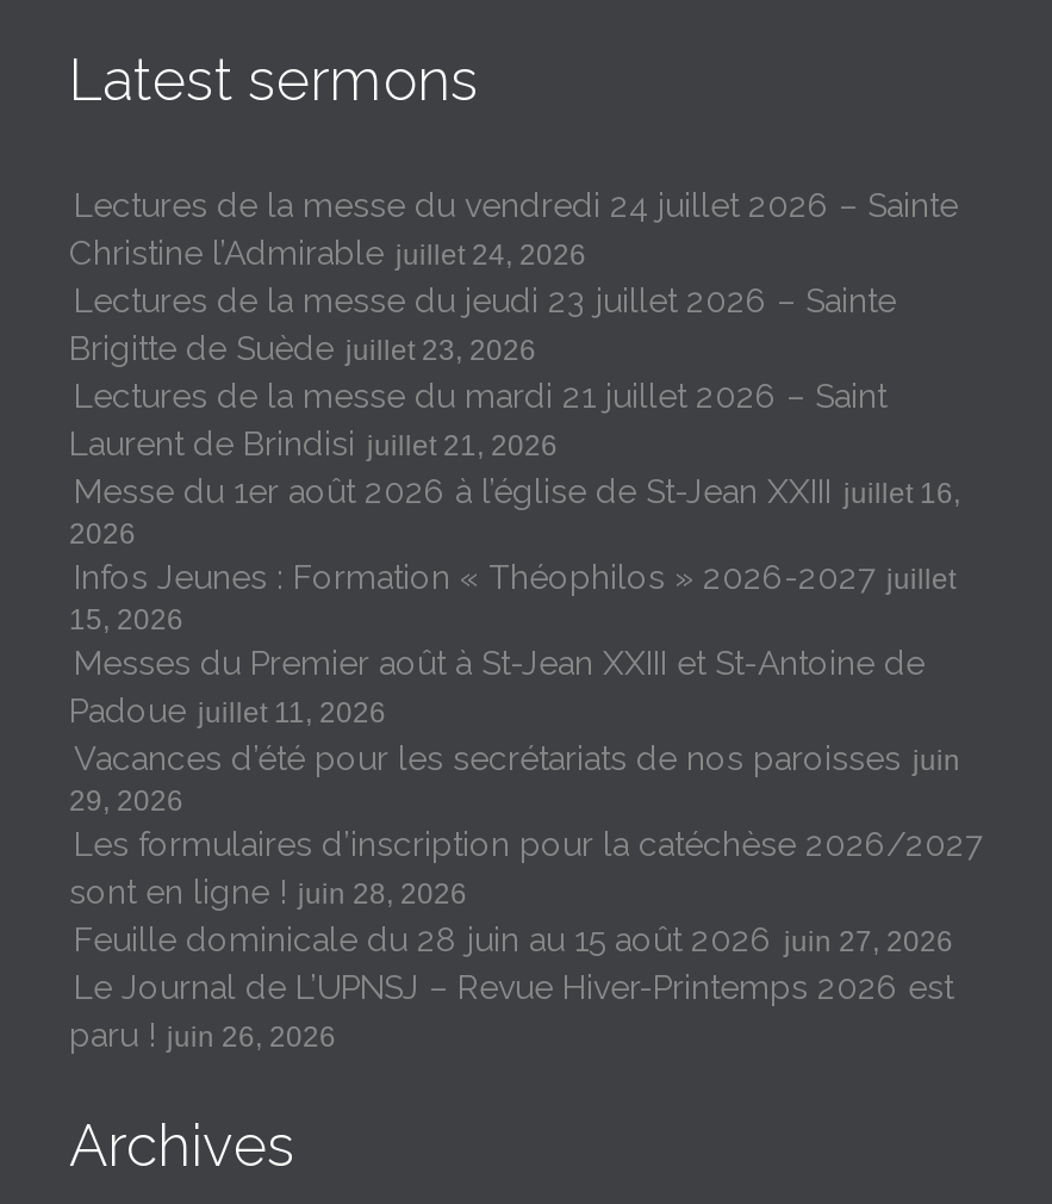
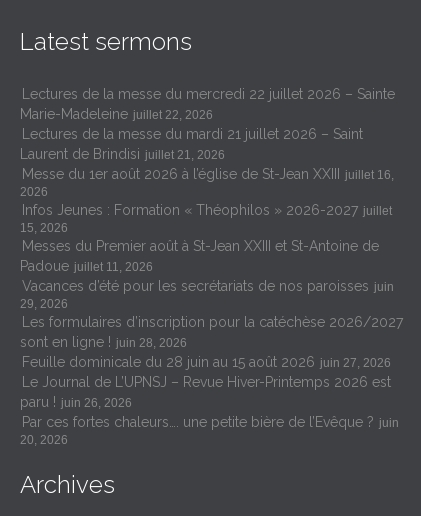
- Lectures de la messe du vendredi 24 juillet 2026 – Sainte
- Christine l’Admirable juillet 24, 2026
- Lectures de la messe du jeudi 23 juillet 2026 – Sainte
- Brigitte de Suède juillet 23, 2026
+ Lectures de la messe du mercredi 22 juillet 2026 – Sainte
+ Marie-Madeleine juillet 22, 2026

moved up: Lectures de la messe du mardi 21 juillet 2026 – Saint | Laurent de Brindisi juillet 21, 2026 | Messe du 1er août 2026 à l’église de St-Jean XXIII juillet 16, | ... | Le Journal de L’UPNSJ – Revue Hiver-Printemps 2026 est | paru ! juin 26, 2026

+ Par ces fortes chaleurs…. une petite bière de l’Evêque ? juin
+ 20, 2026
